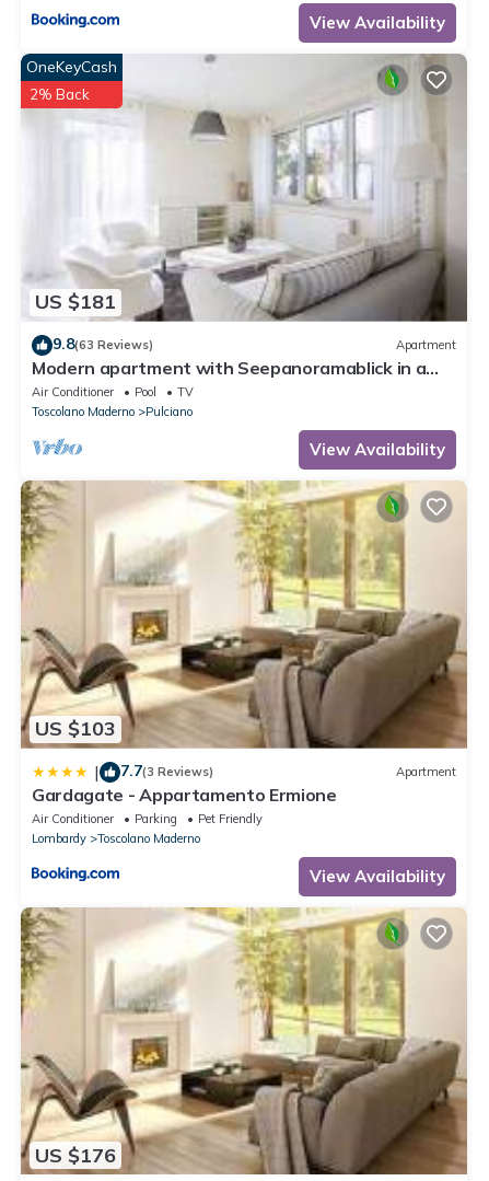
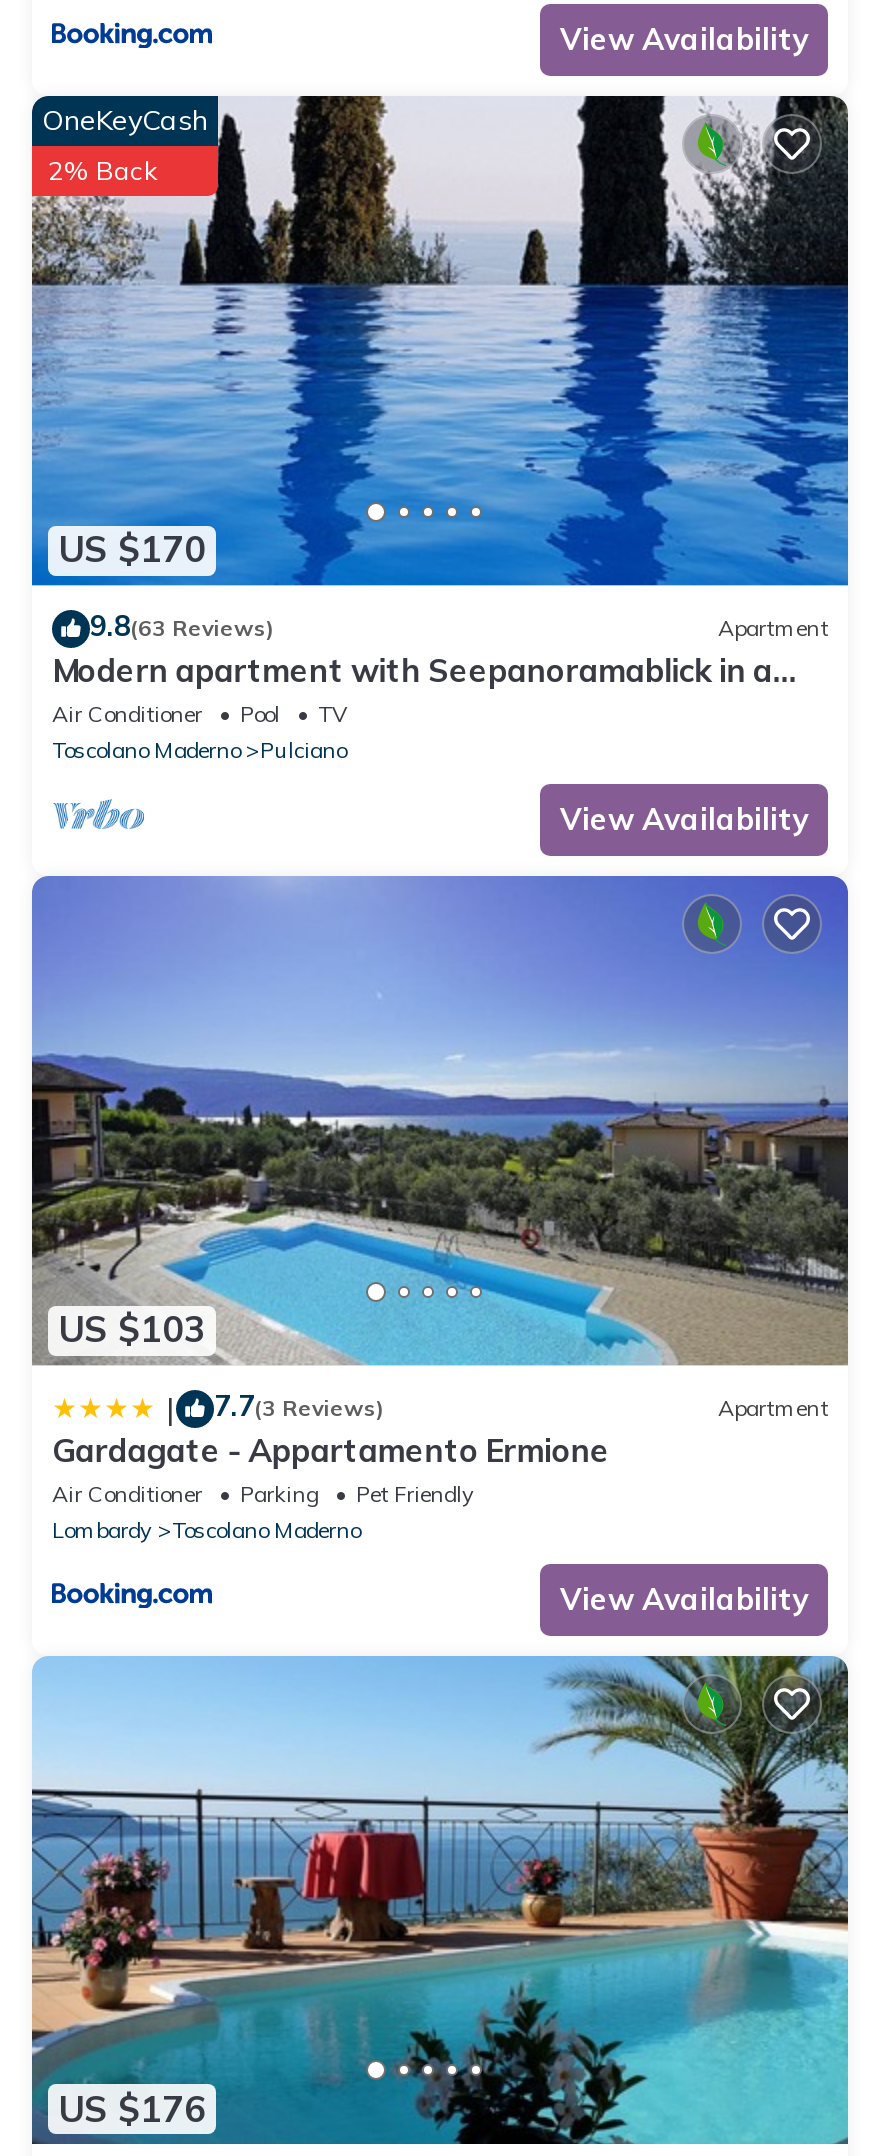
- [image]
- US $181
+ [image]
+ US $170

- [image]
+ [image]

- [image]
+ [image]
